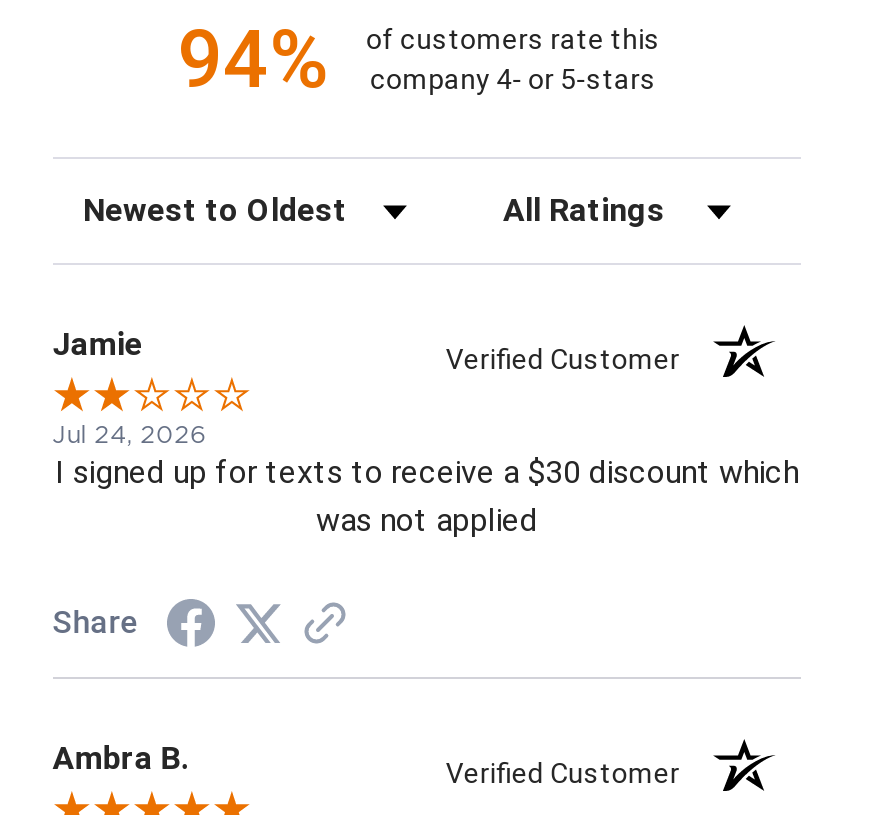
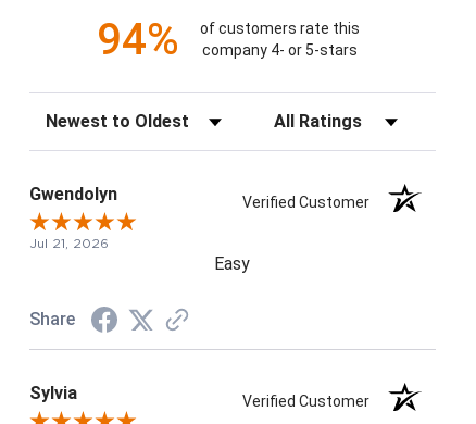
- Jamie
+ Gwendolyn

- Jul 24, 2026
- I signed up for texts to receive a $30 discount which
- was not applied
+ Jul 21, 2026
+ Easy

- Ambra B.
+ Sylvia
